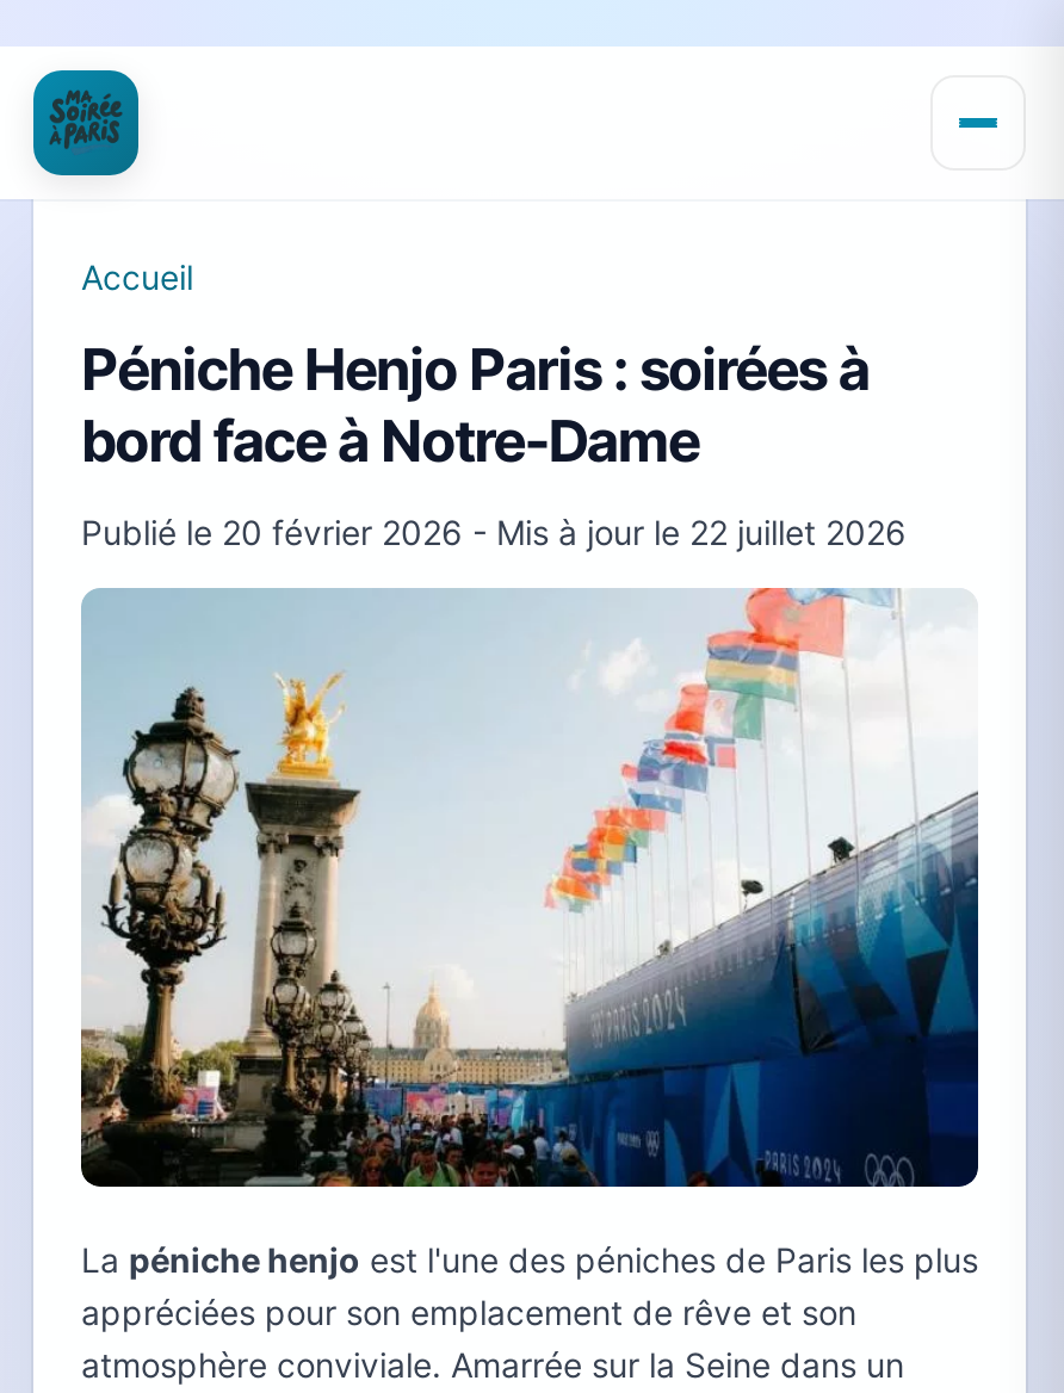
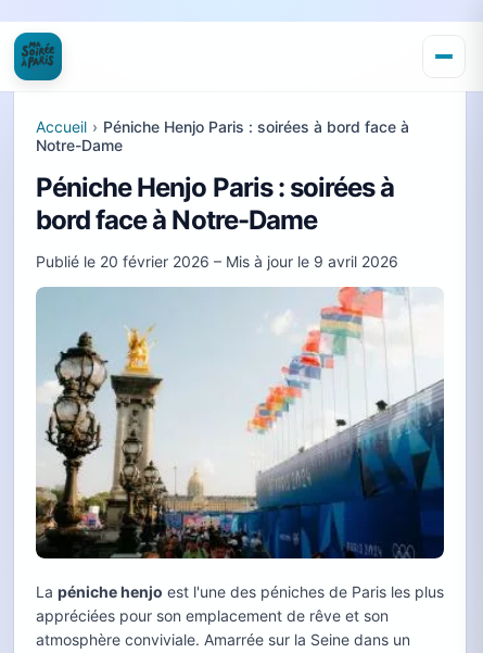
- Accueil
+ Accueil › Péniche Henjo Paris : soirées à bord face à
+ Notre-Dame

- Publié le 20 février 2026 - Mis à jour le 22 juillet 2026
+ Publié le 20 février 2026 – Mis à jour le 9 avril 2026
